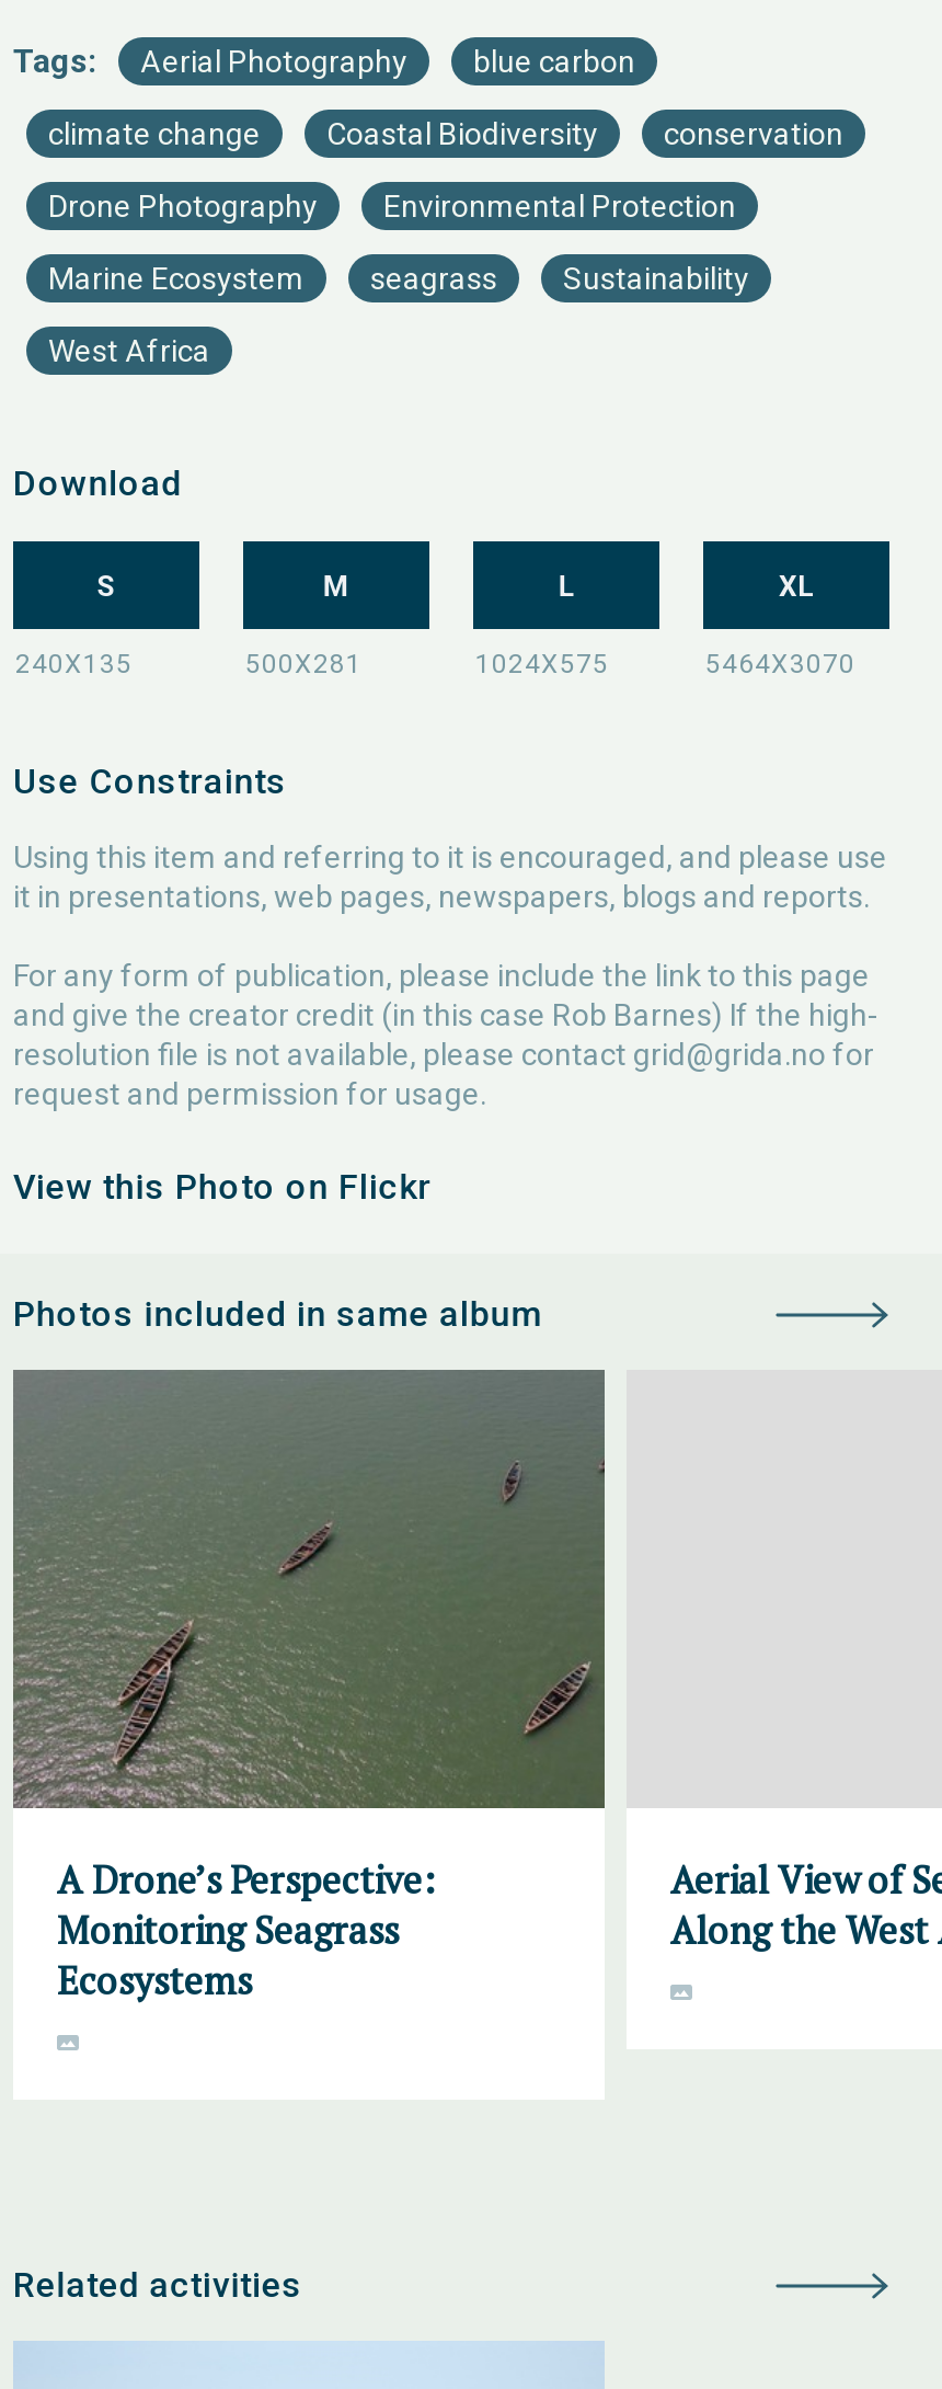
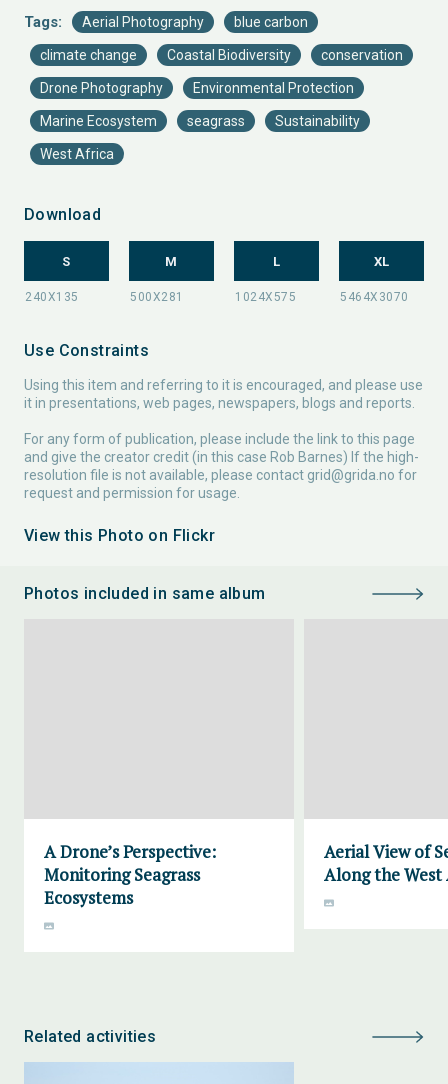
- [image]
